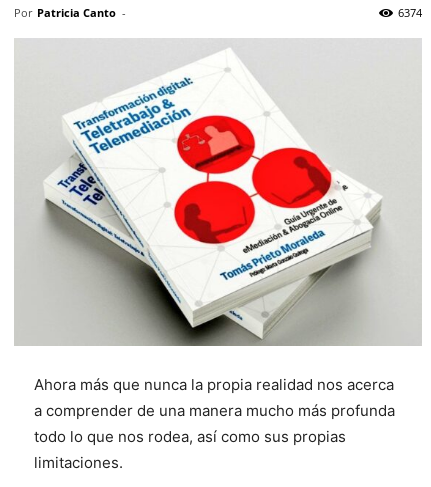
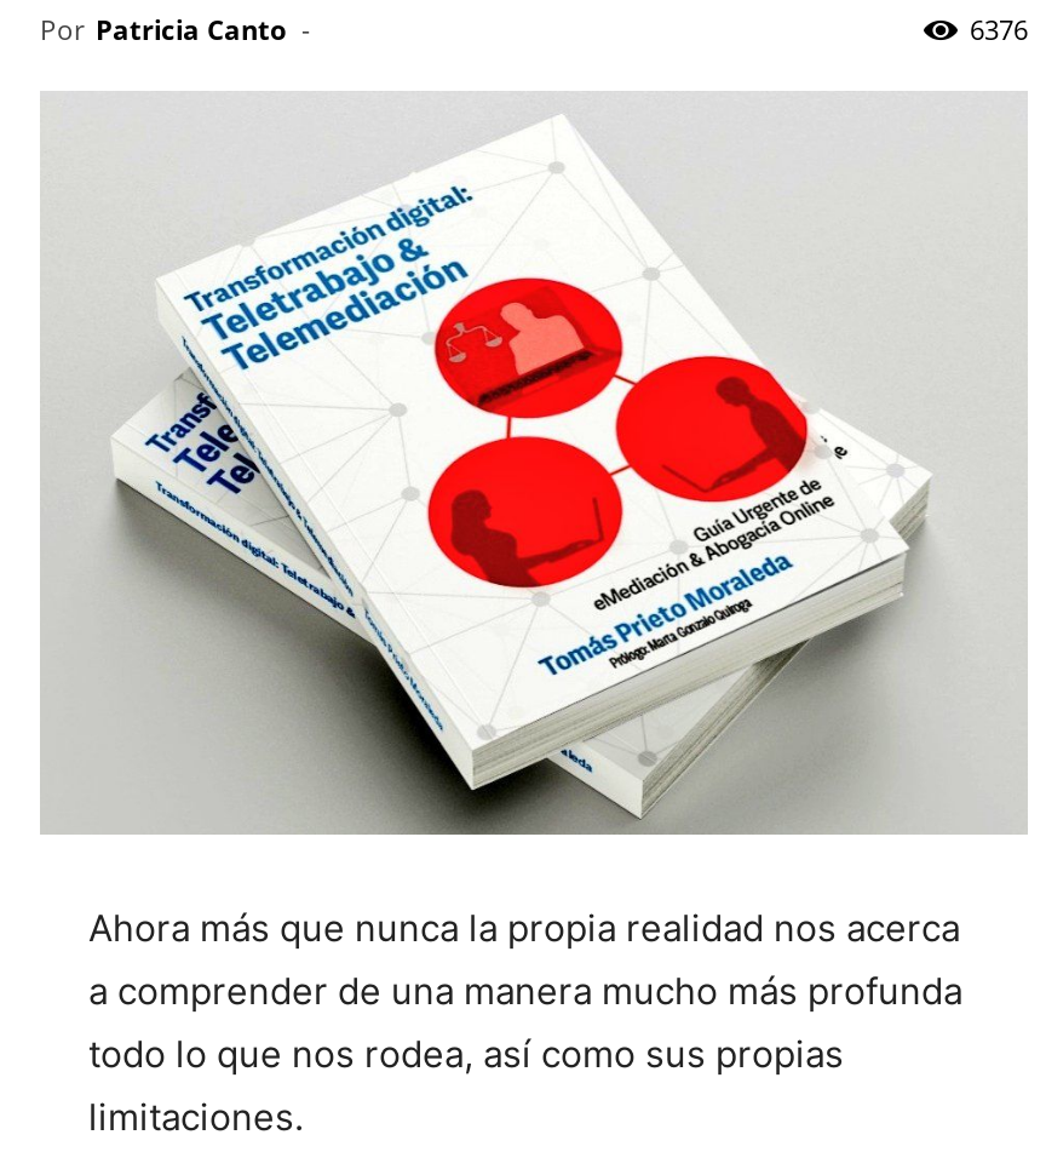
- 6374
+ 6376
